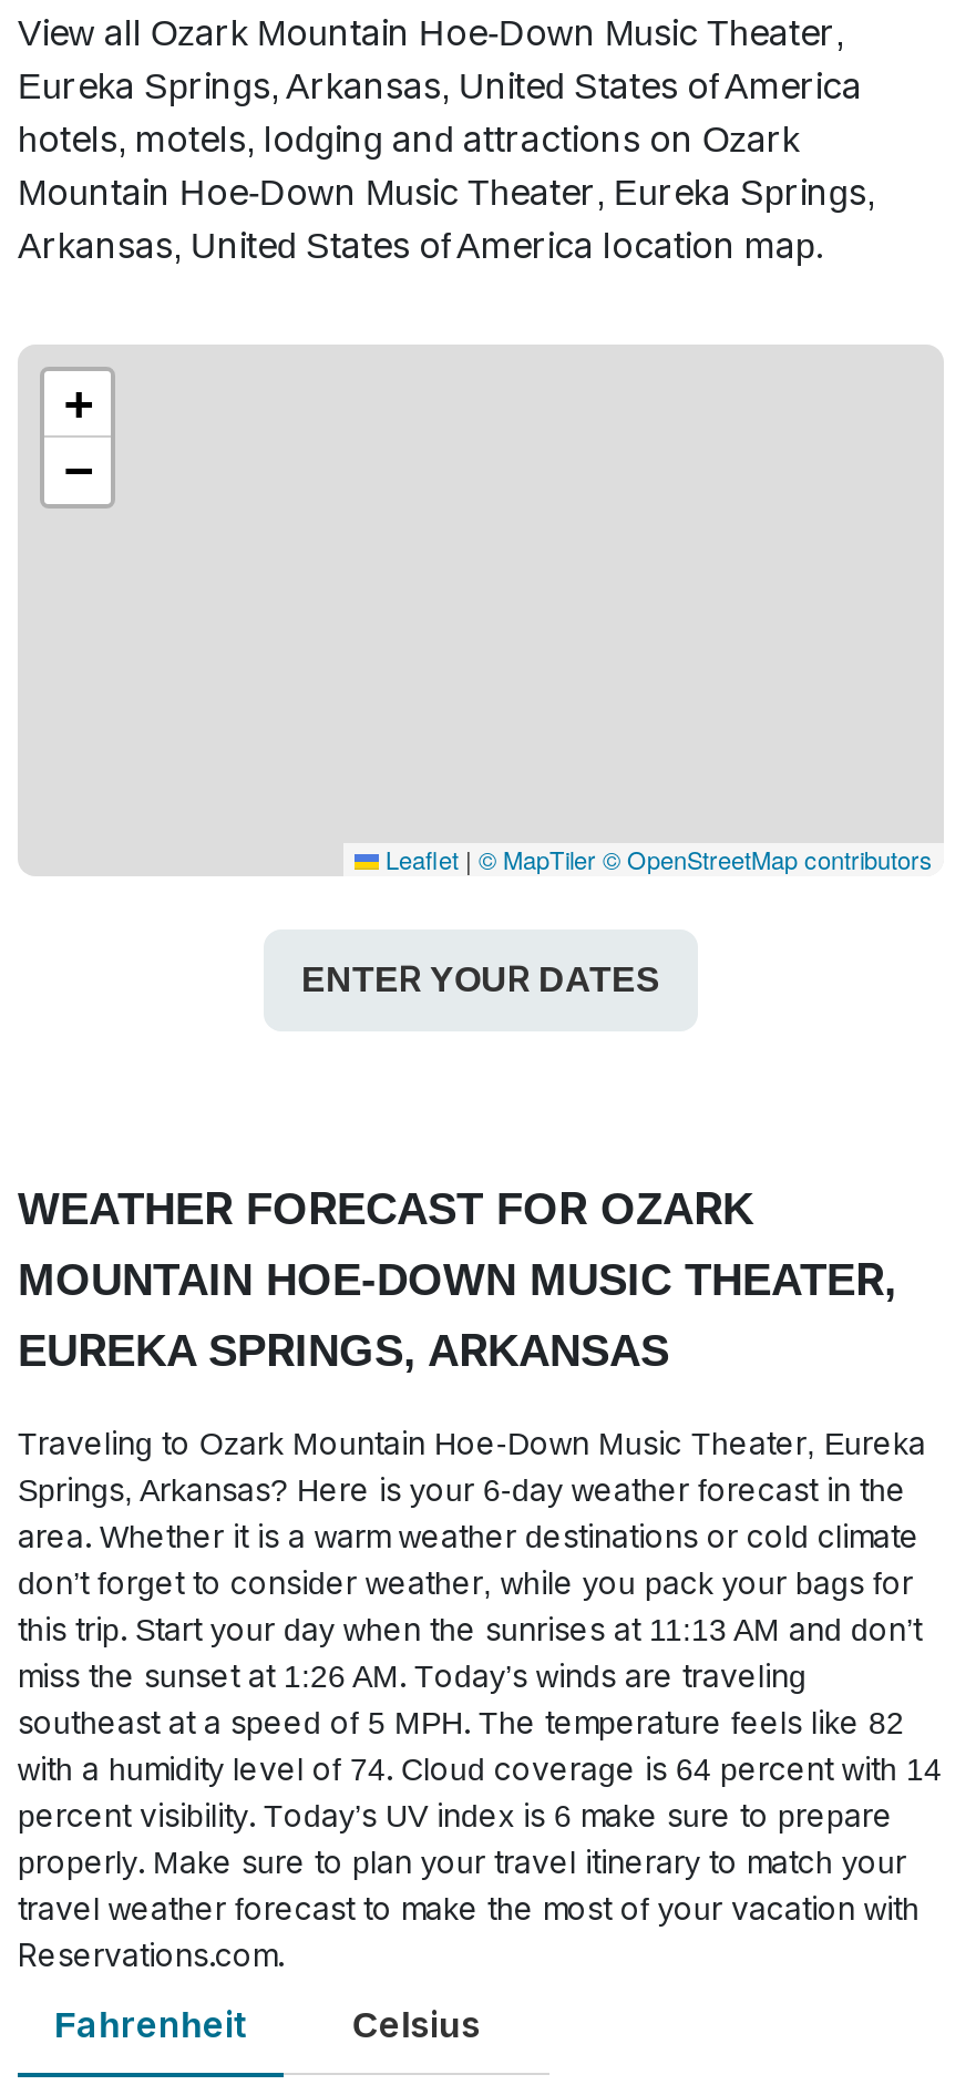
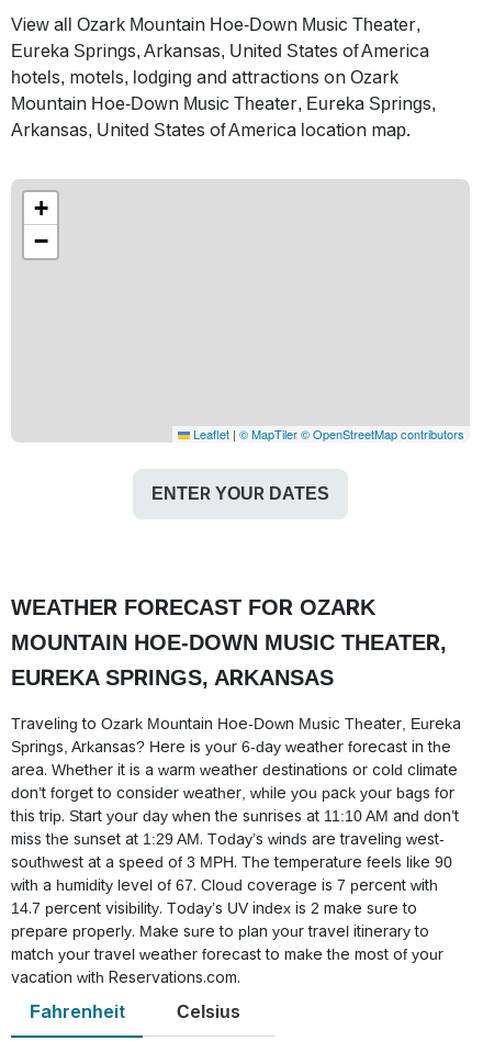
- this trip. Start your day when the sunrises at 11:13 AM and don’t
- miss the sunset at 1:26 AM. Today’s winds are traveling
- southeast at a speed of 5 MPH. The temperature feels like 82
- with a humidity level of 74. Cloud coverage is 64 percent with 14
- percent visibility. Today’s UV index is 6 make sure to prepare
- properly. Make sure to plan your travel itinerary to match your
- travel weather forecast to make the most of your vacation with
- Reservations.com.
+ this trip. Start your day when the sunrises at 11:10 AM and don’t
+ miss the sunset at 1:29 AM. Today’s winds are traveling west-
+ southwest at a speed of 3 MPH. The temperature feels like 90
+ with a humidity level of 67. Cloud coverage is 7 percent with
+ 14.7 percent visibility. Today’s UV index is 2 make sure to
+ prepare properly. Make sure to plan your travel itinerary to
+ match your travel weather forecast to make the most of your
+ vacation with Reservations.com.
